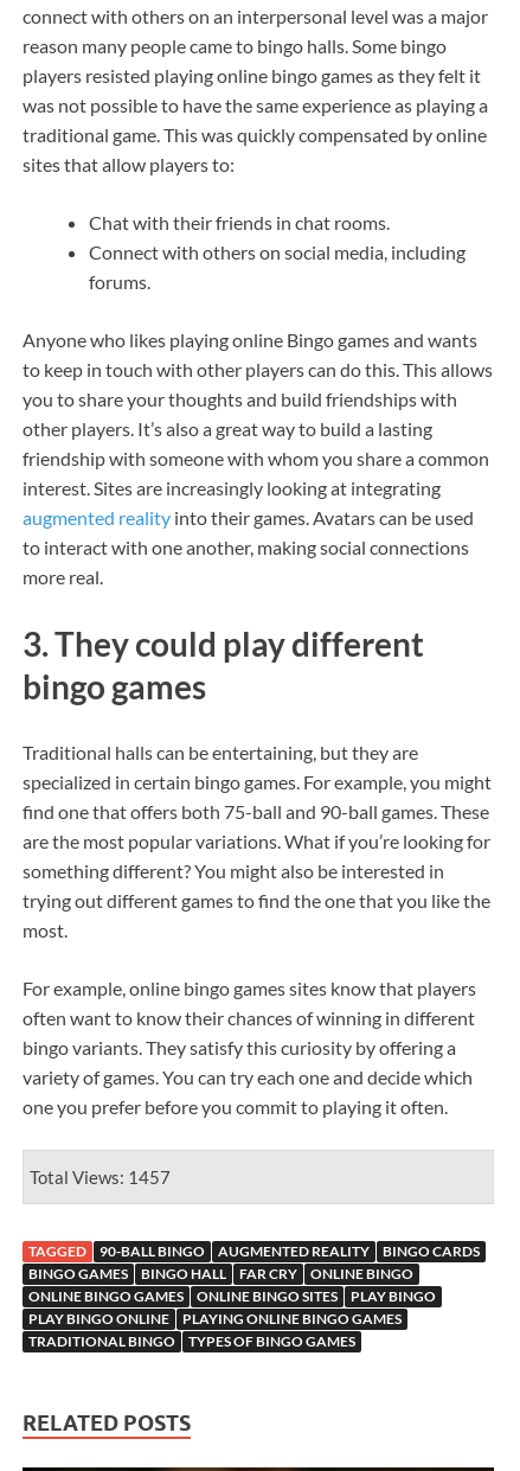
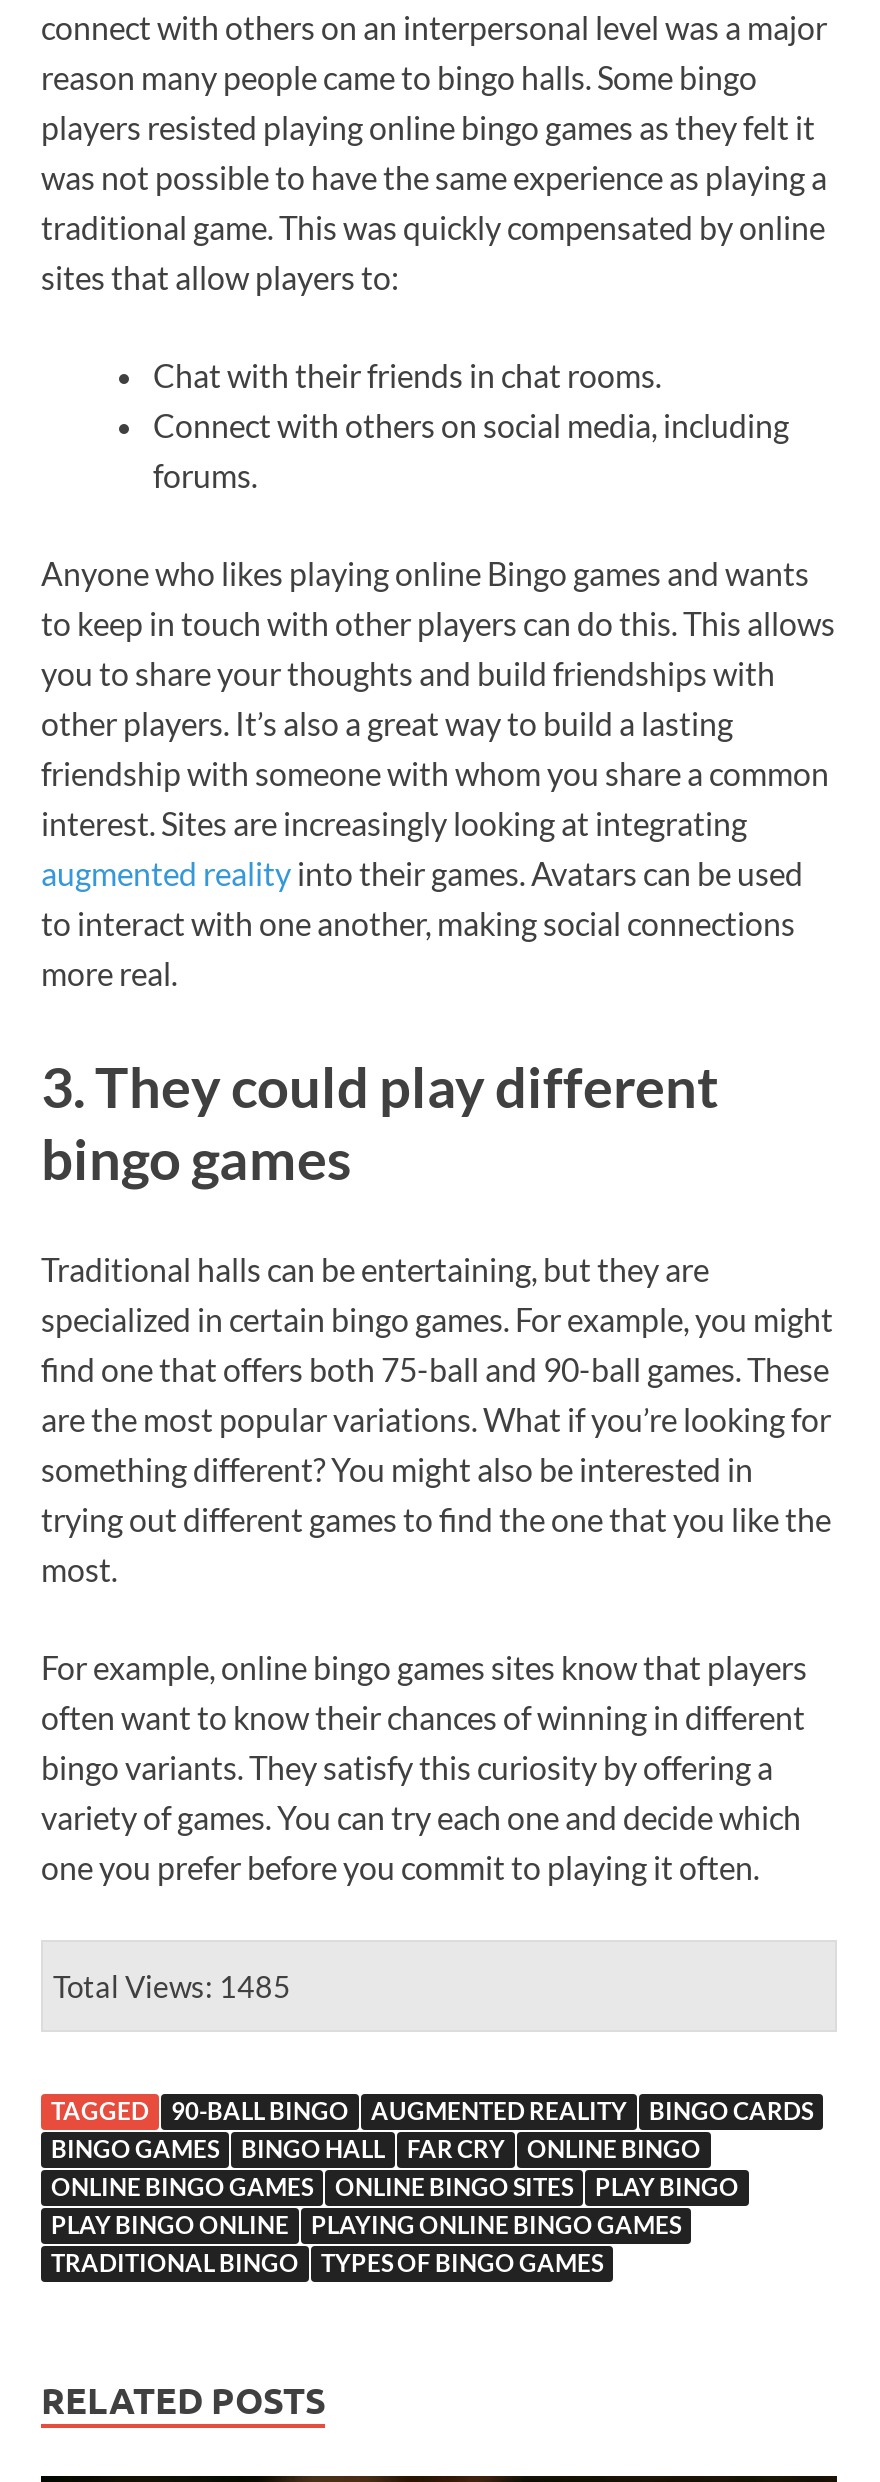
- Total Views: 1457
+ Total Views: 1485
